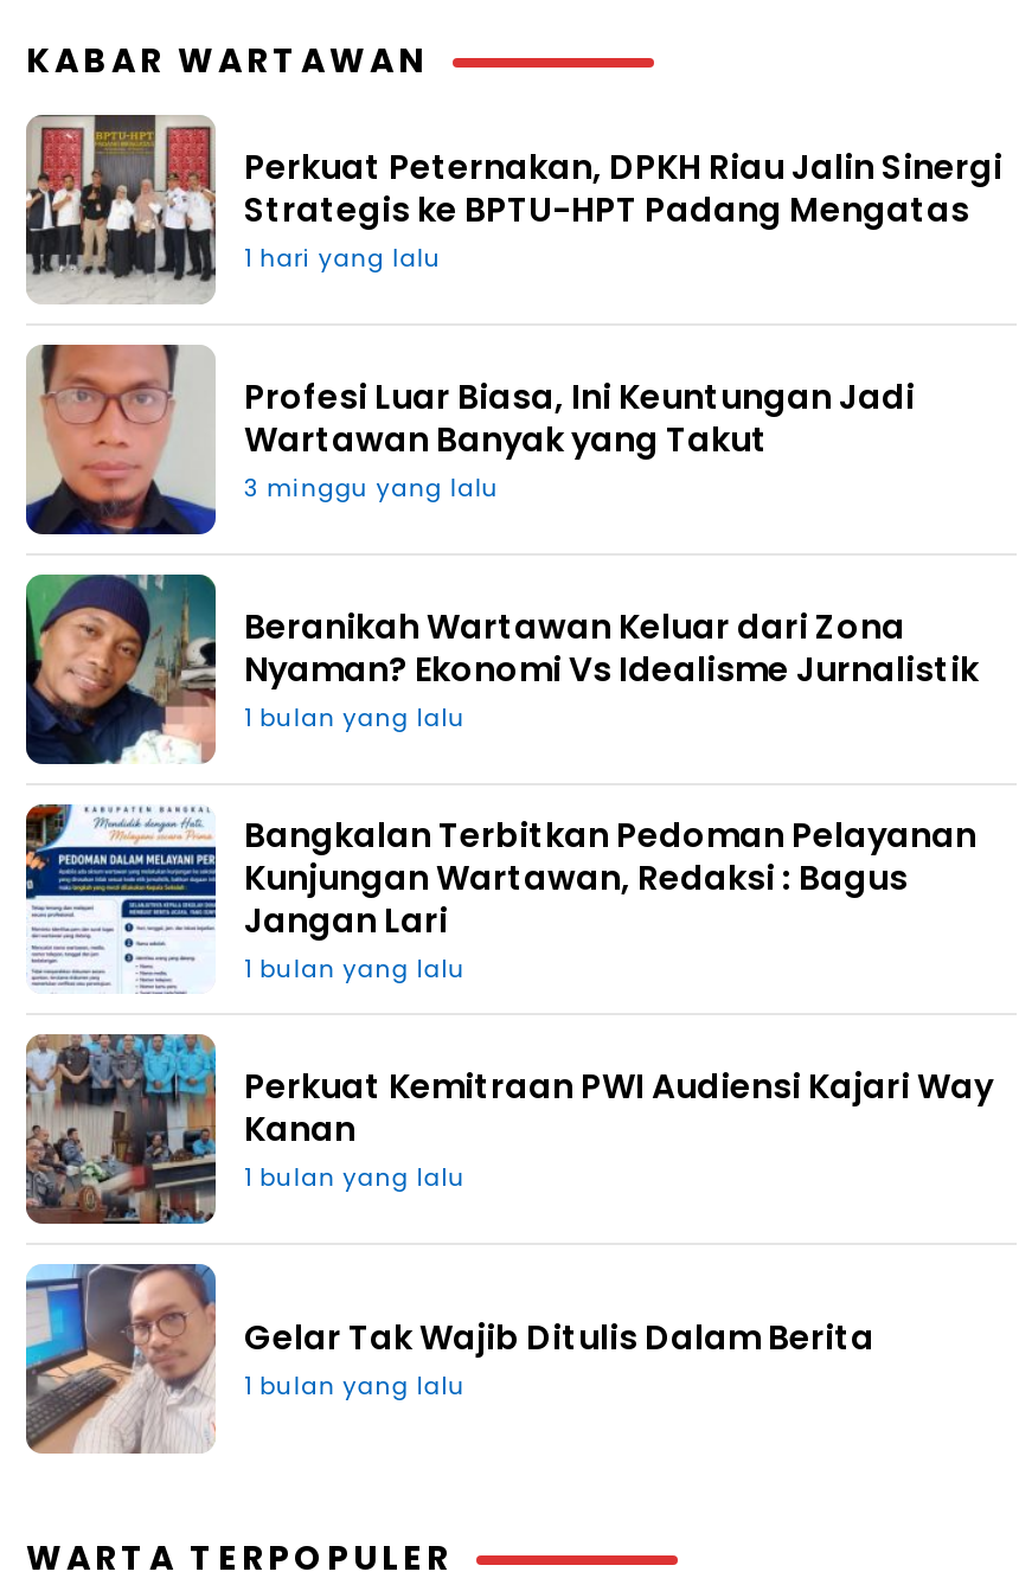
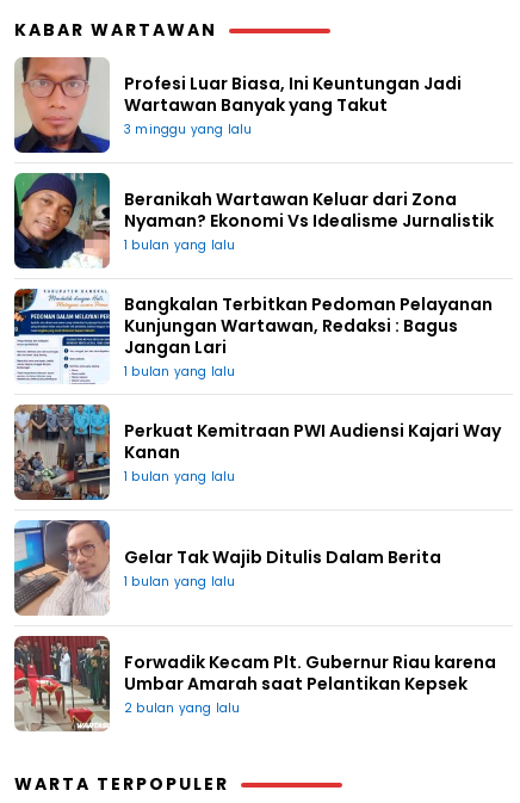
- [image]
- Perkuat Peternakan, DPKH Riau Jalin Sinergi
- Strategis ke BPTU-HPT Padang Mengatas
- 1 hari yang lalu

moved up: [image] | Profesi Luar Biasa, Ini Keuntungan Jadi | Wartawan Banyak yang Takut | ... | Gelar Tak Wajib Ditulis Dalam Berita | 1 bulan yang lalu

+ [image]
+ Forwadik Kecam Plt. Gubernur Riau karena
+ Umbar Amarah saat Pelantikan Kepsek
+ 2 bulan yang lalu
